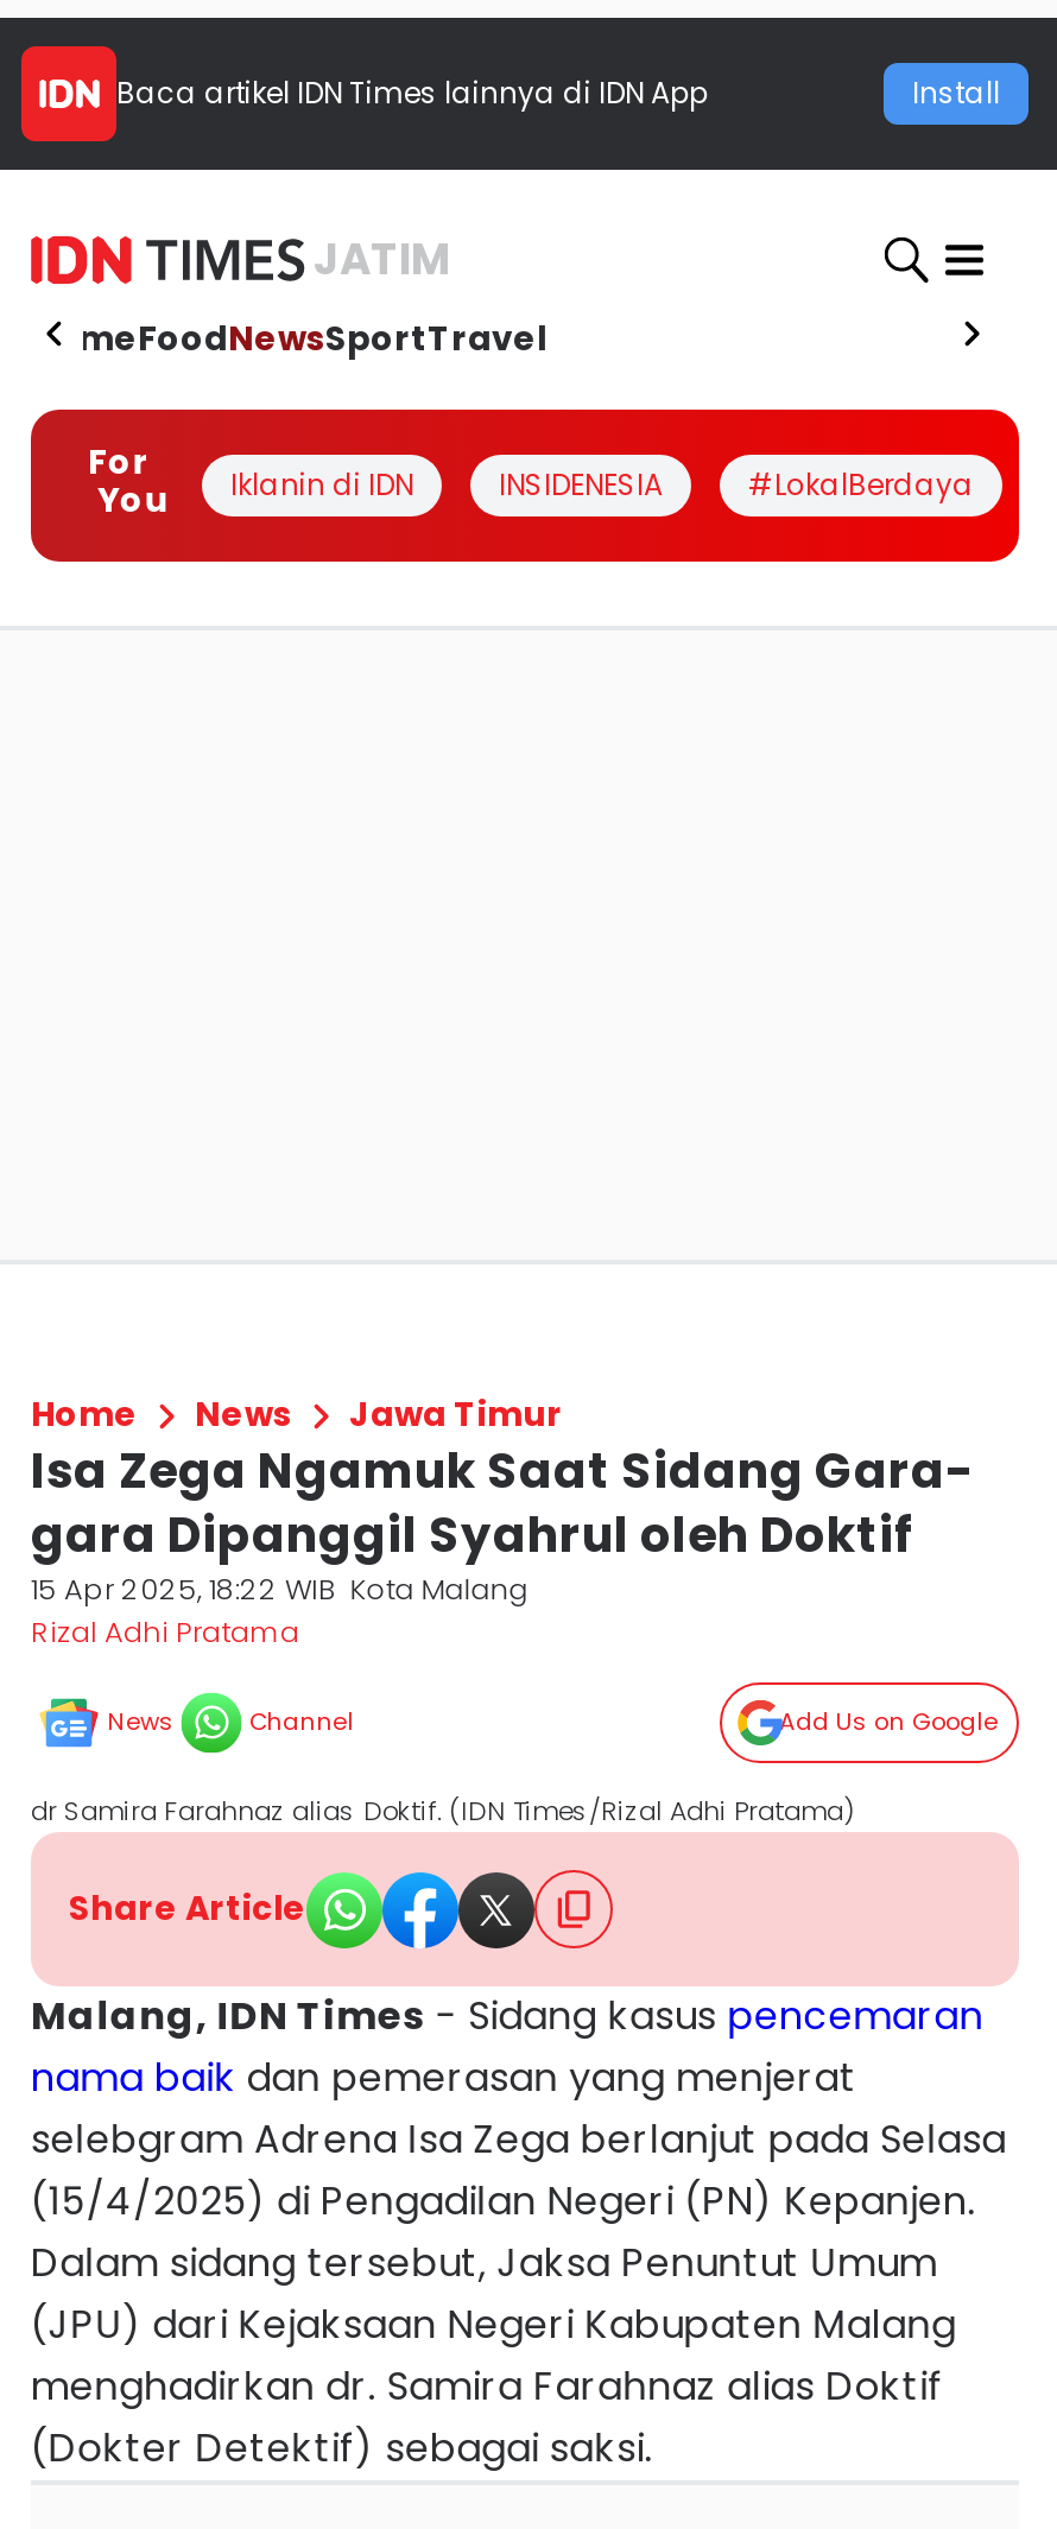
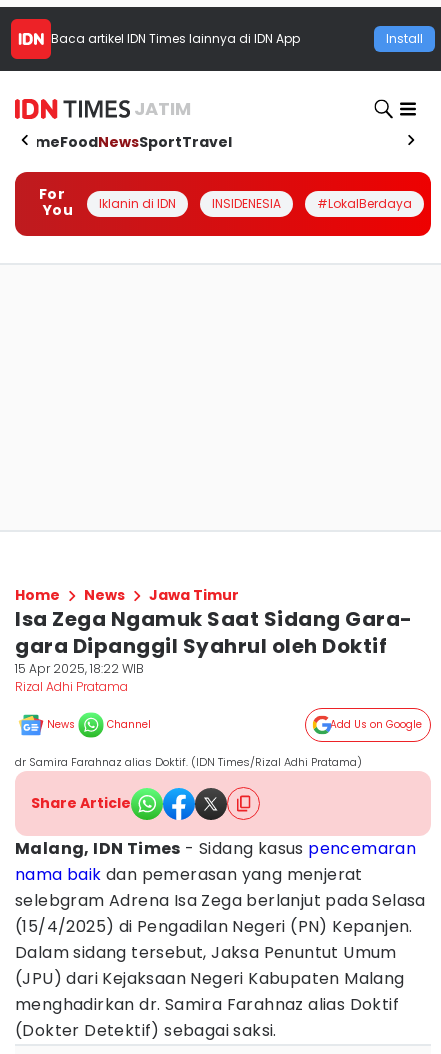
- 15 Apr 2025, 18:22 WIB Kota Malang
+ 15 Apr 2025, 18:22 WIB
